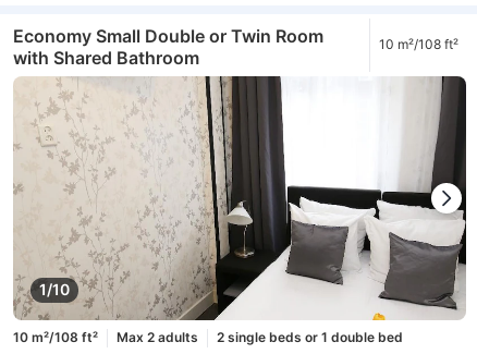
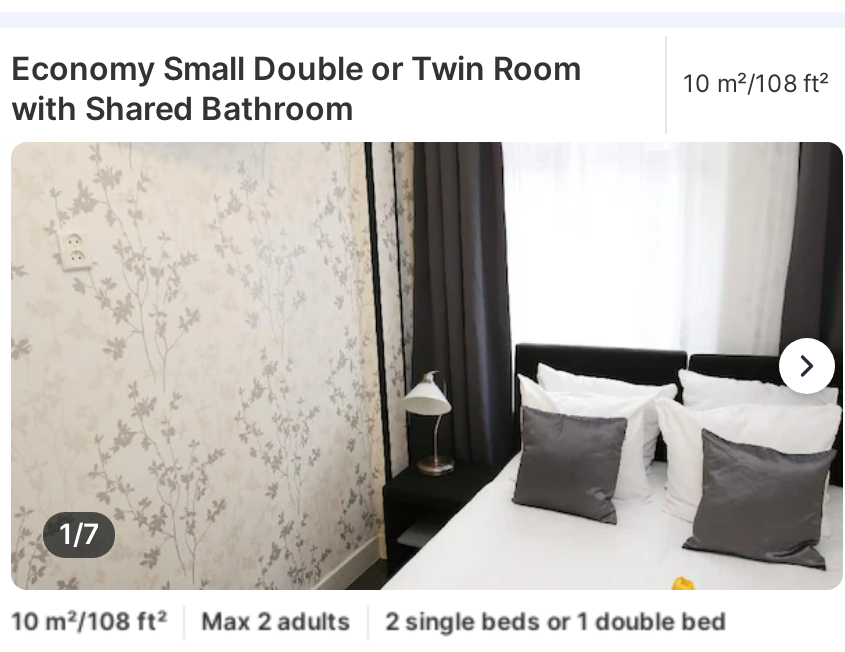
- 1/10
+ 1/7
